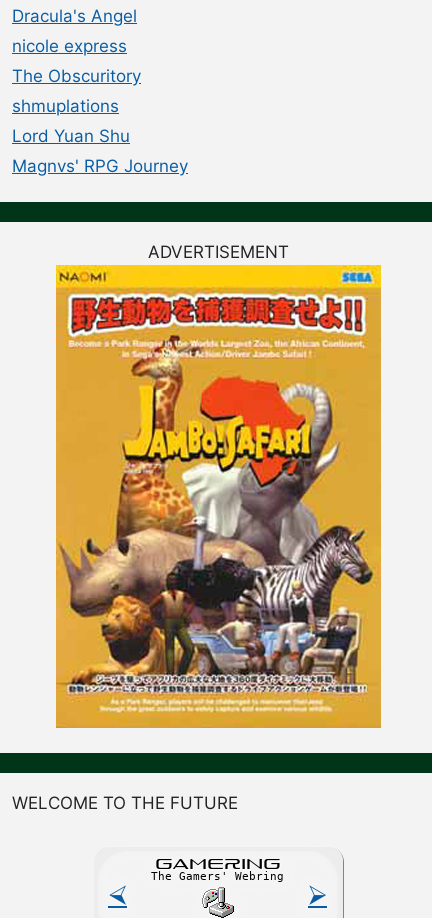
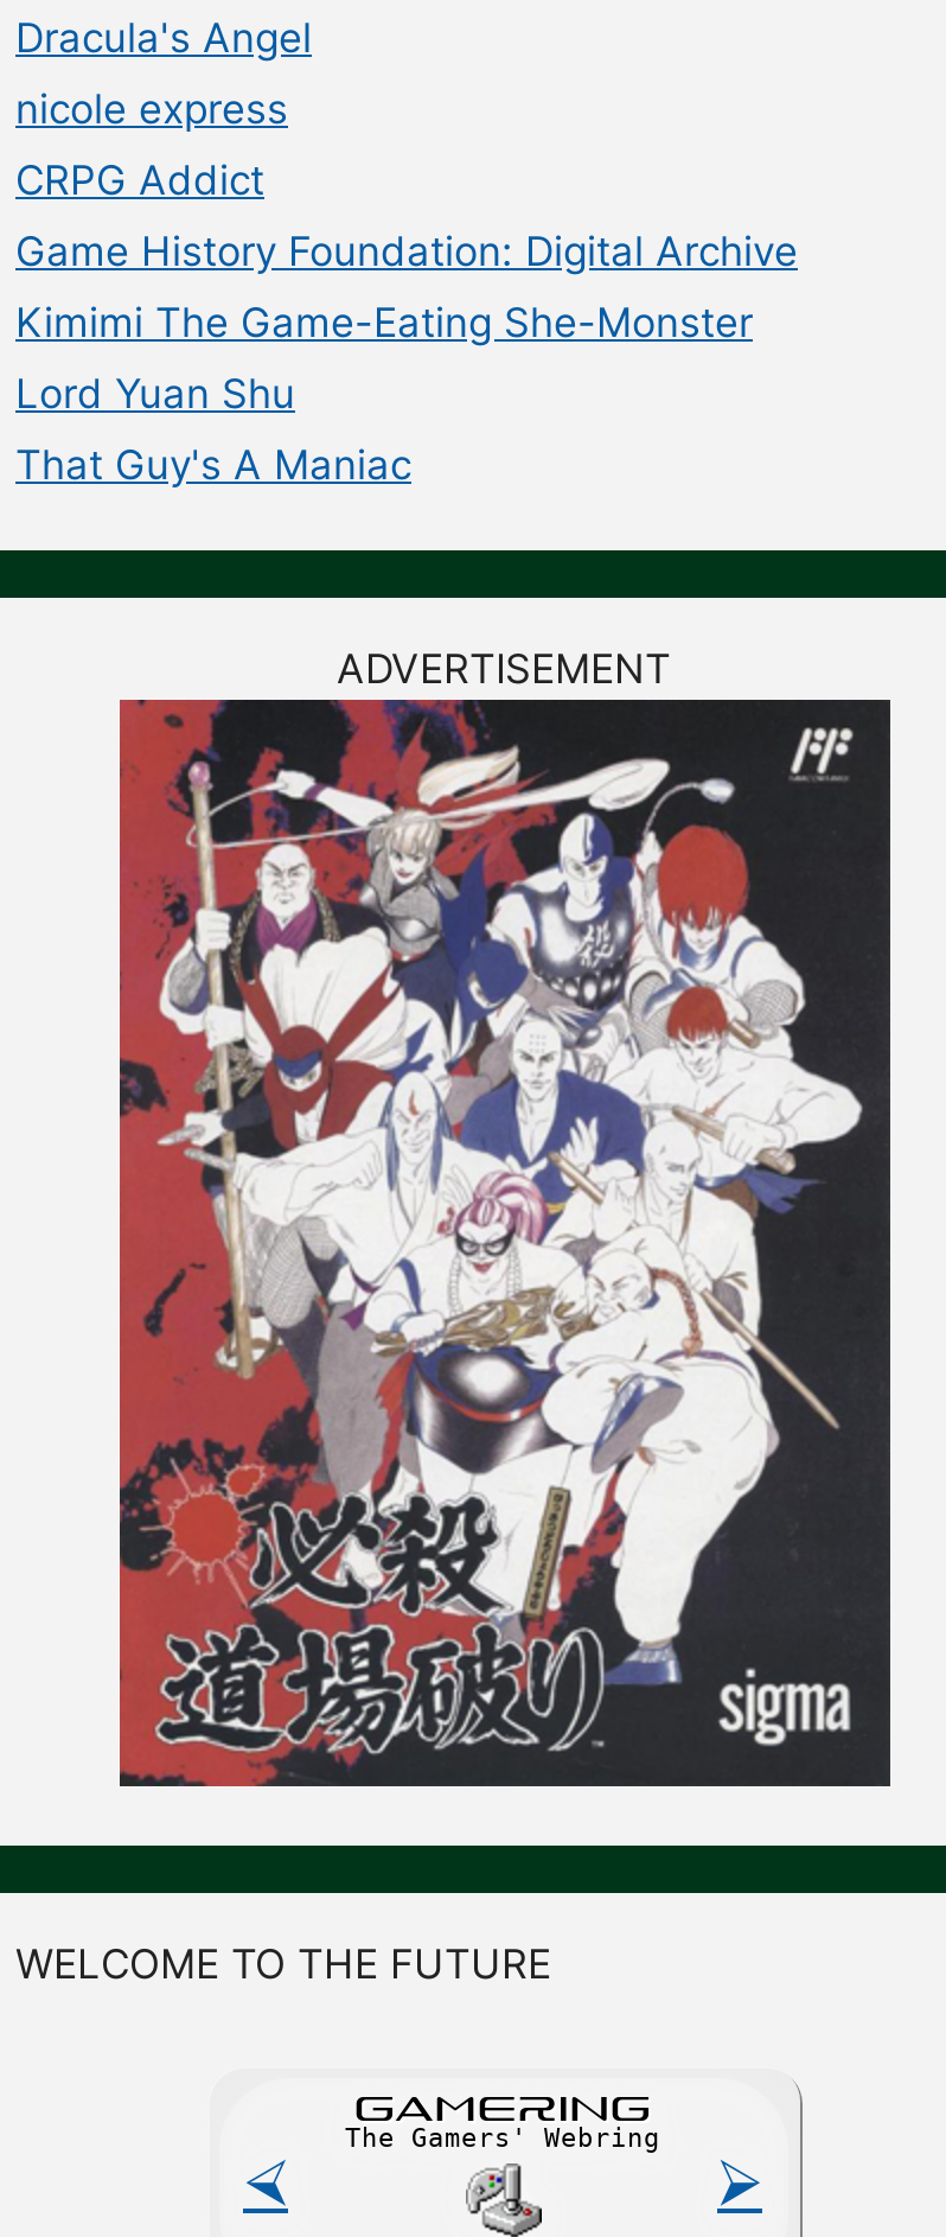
- The Obscuritory
- shmuplations
+ CRPG Addict
+ Game History Foundation: Digital Archive
+ Kimimi The Game-Eating She-Monster

- Magnvs' RPG Journey
+ That Guy's A Maniac

- [image]
+ [image]
